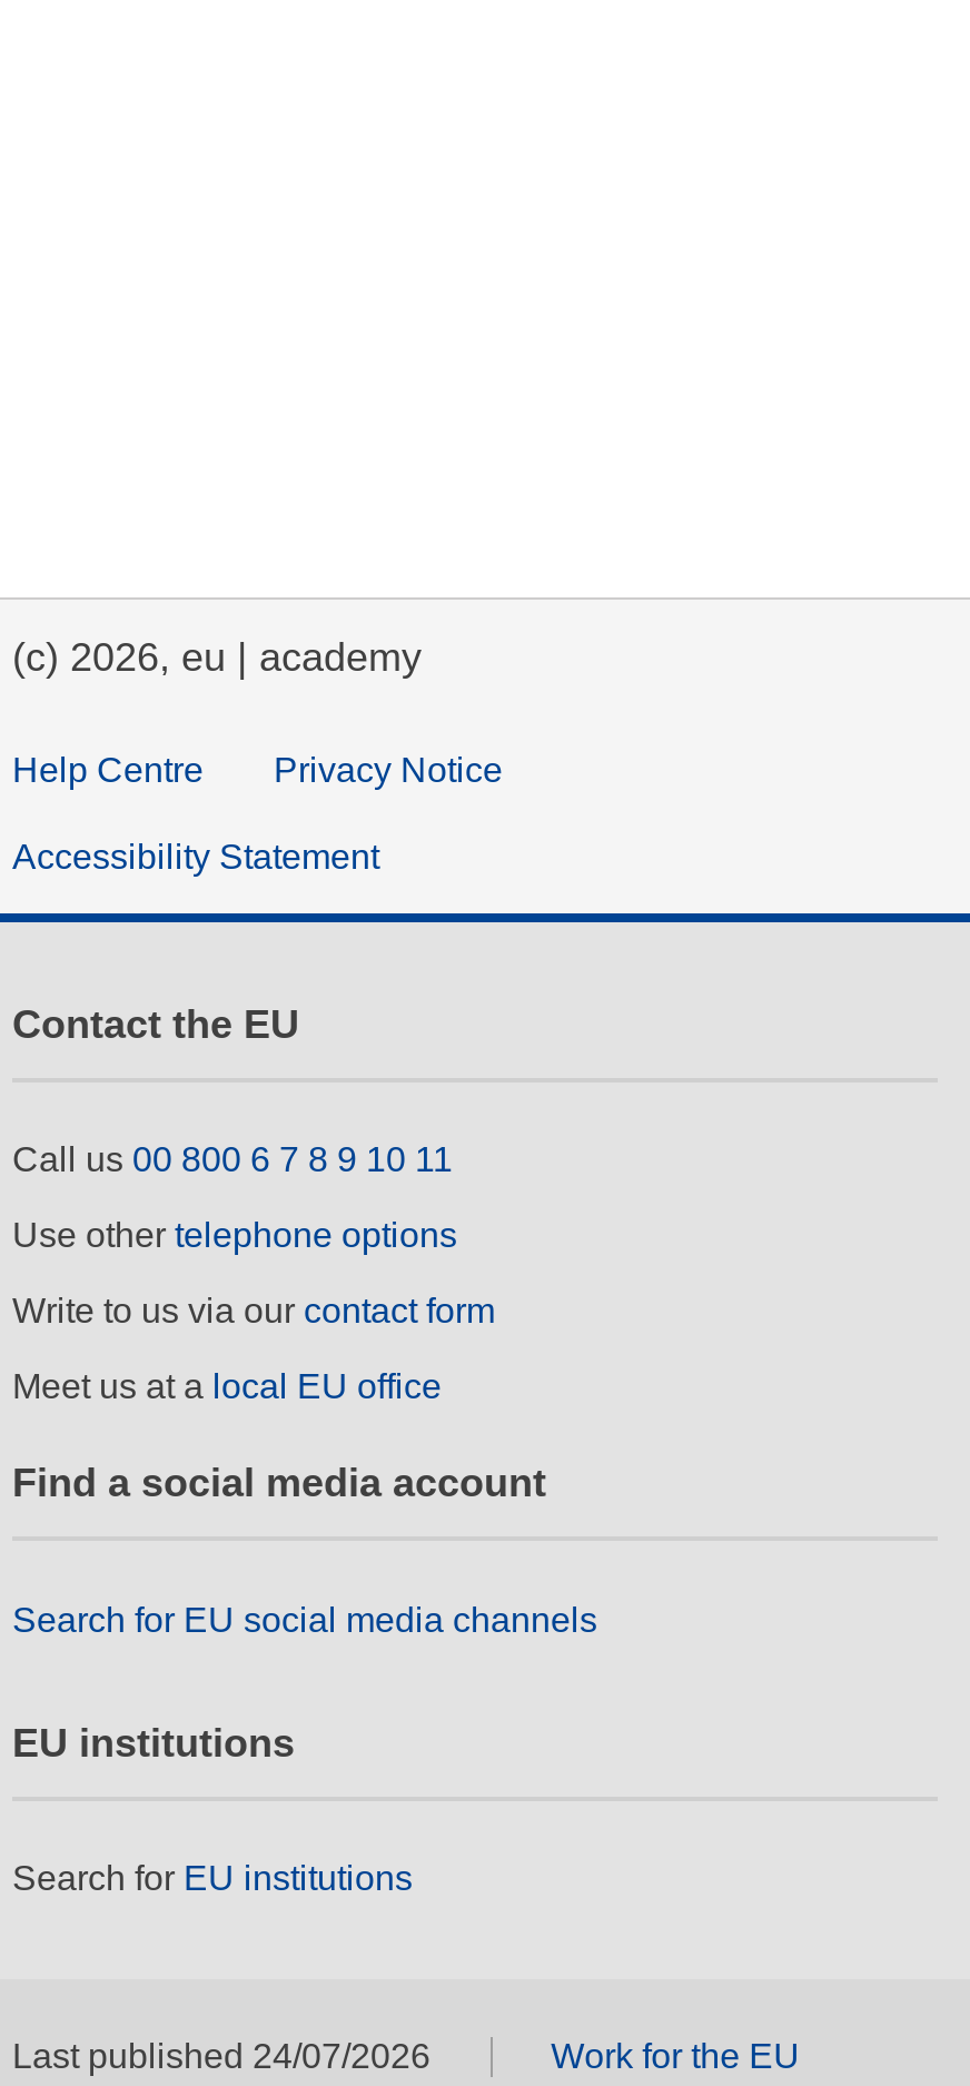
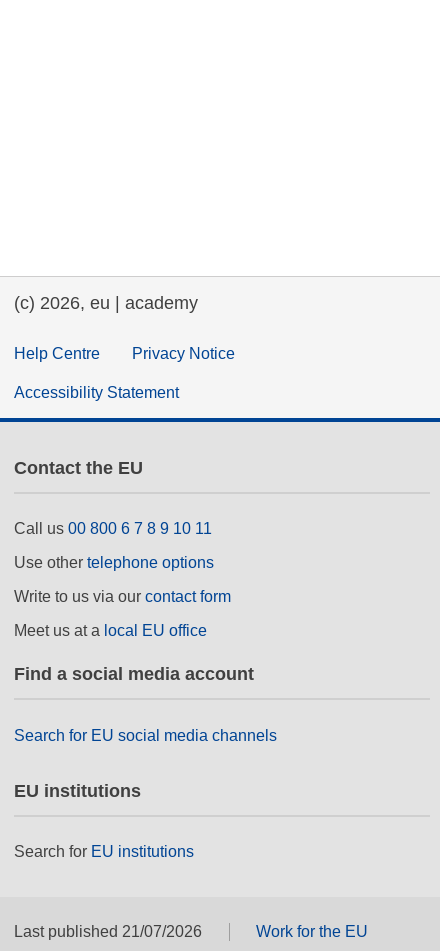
- Last published 24/07/2026
+ Last published 21/07/2026
